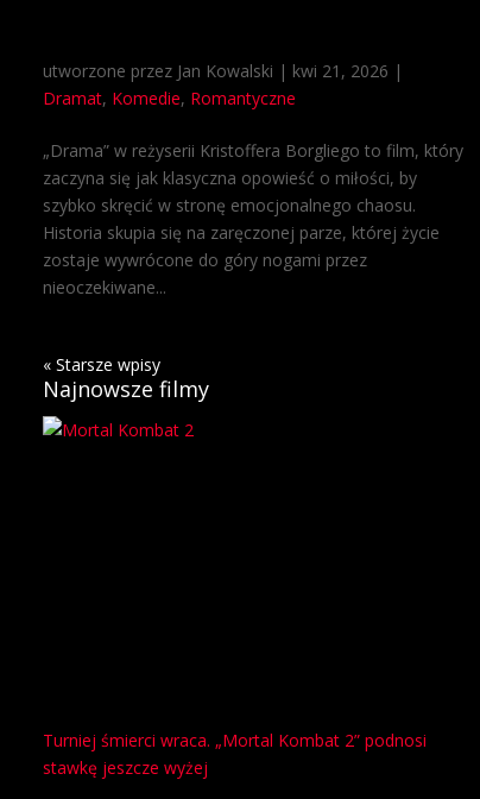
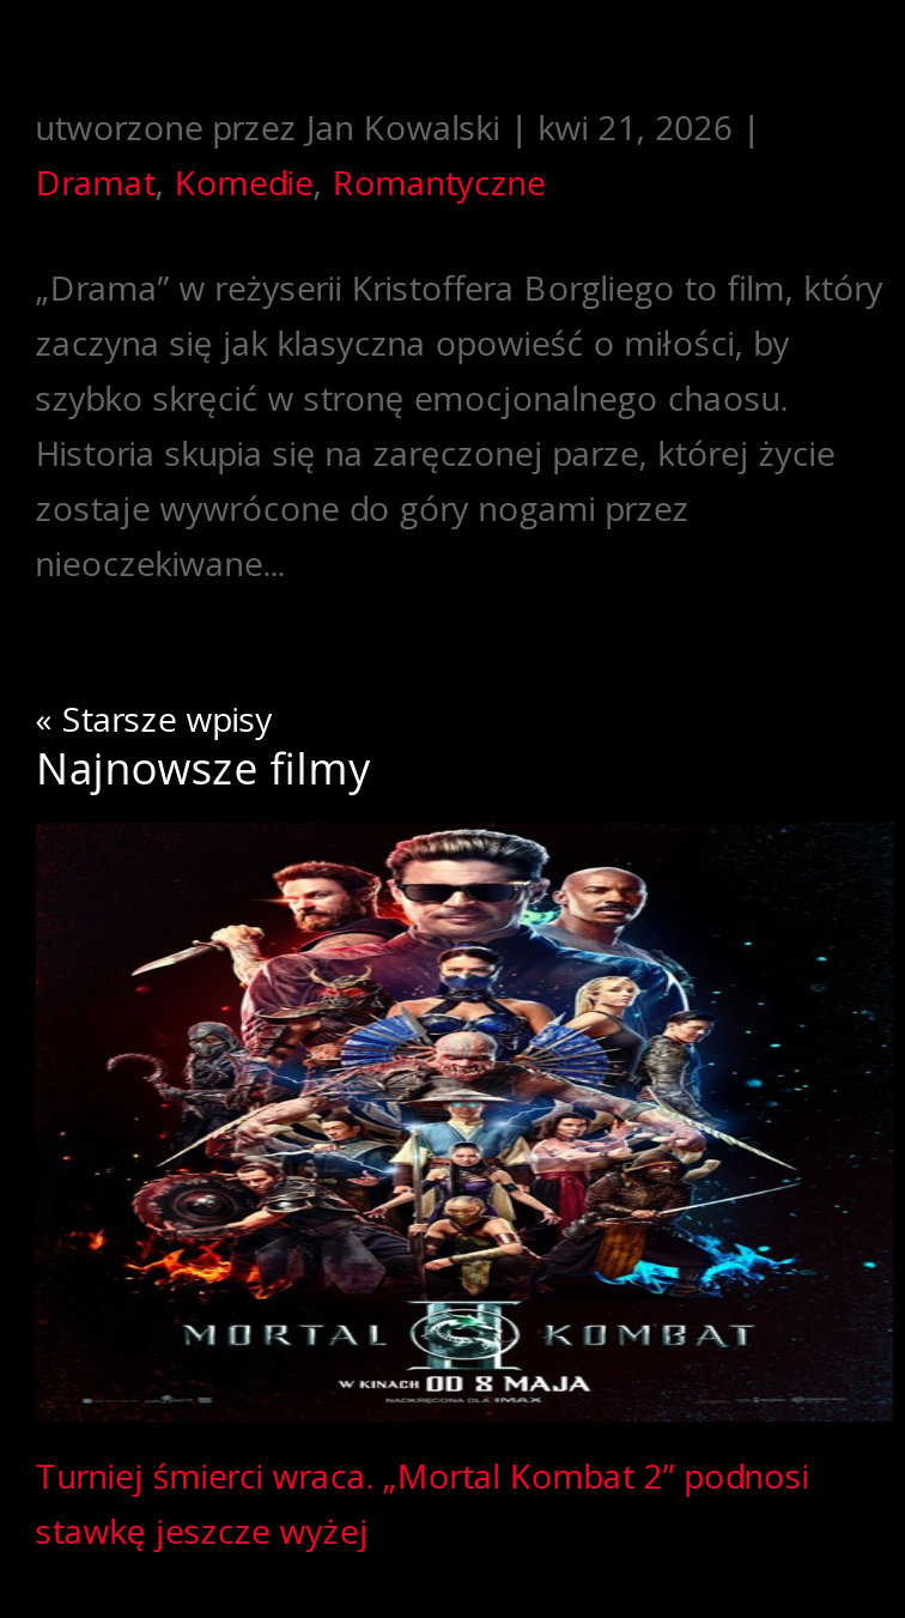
+ [image]
